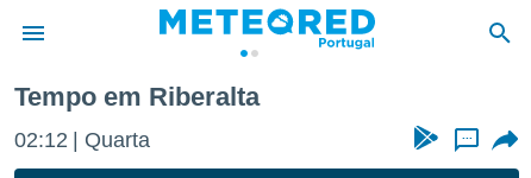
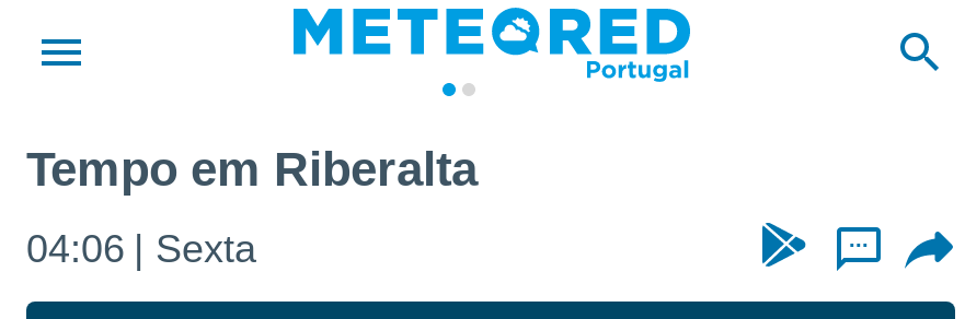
- 02:12 Quarta
+ 04:06 Sexta
